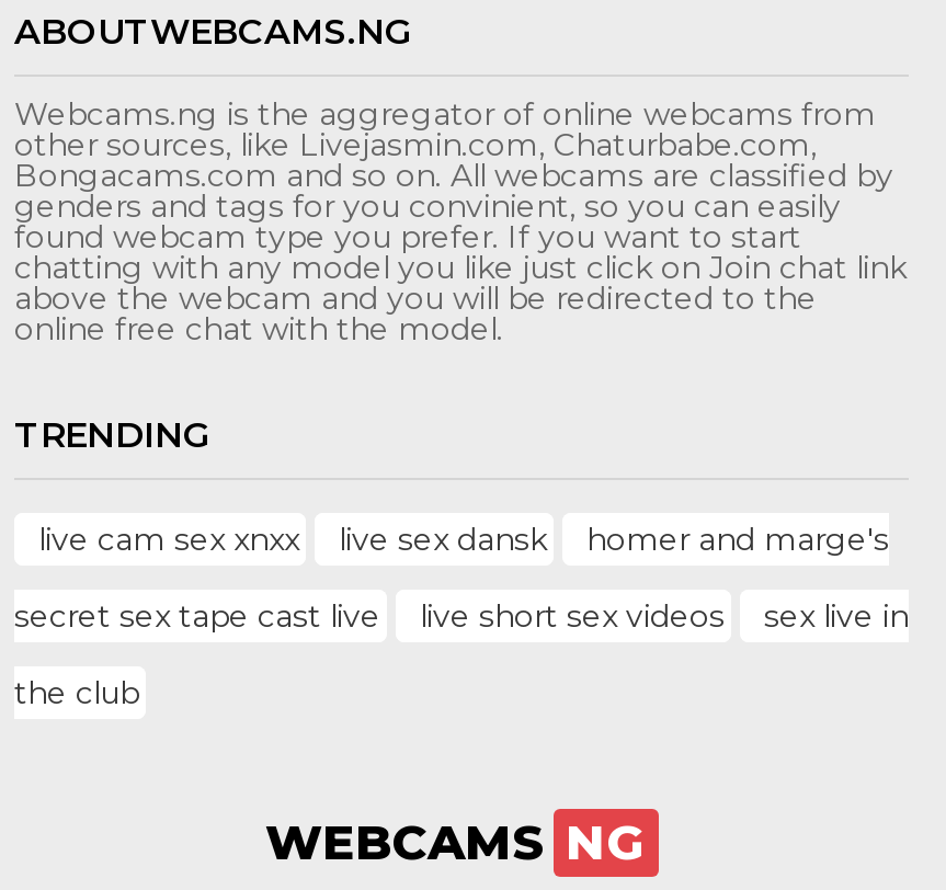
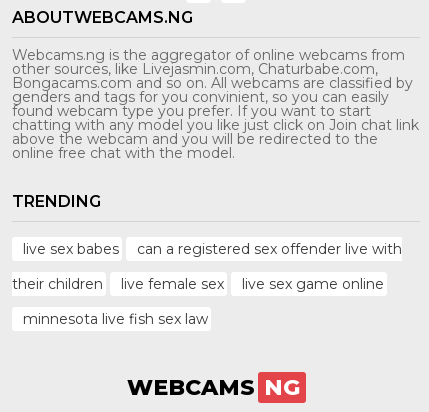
- live cam sex xnxx
- live sex dansk
- homer and marge's
+ live sex babes
+ can a registered sex offender live with

- secret sex tape cast live
- live short sex videos
- sex live in
+ their children
+ live female sex
+ live sex game online

- the club
+ minnesota live fish sex law
